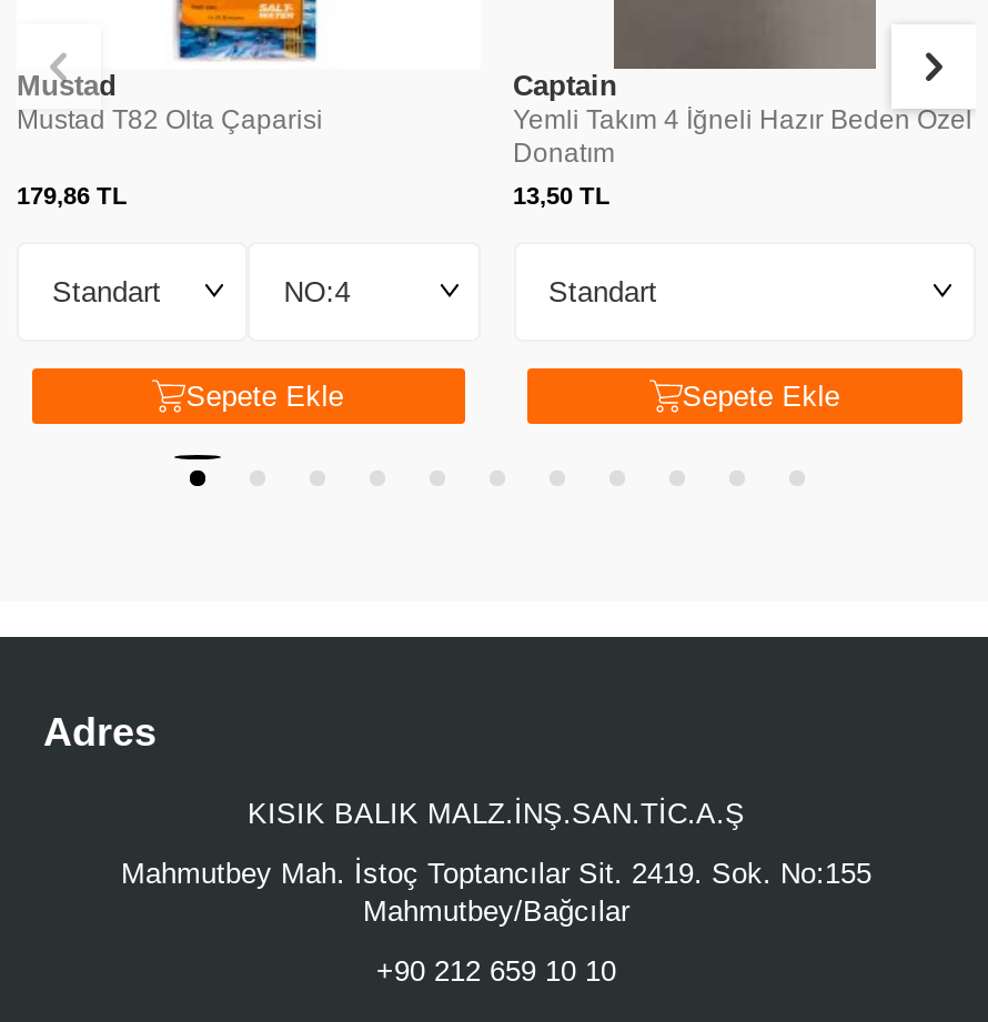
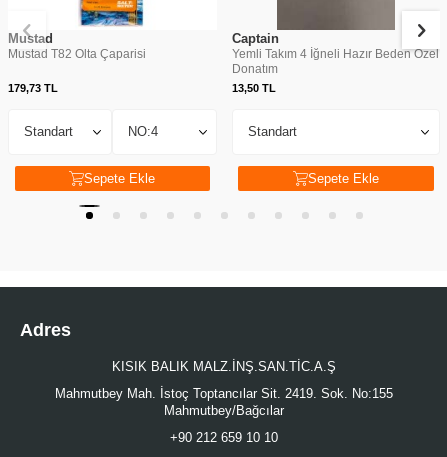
- 179,86 TL
+ 179,73 TL
